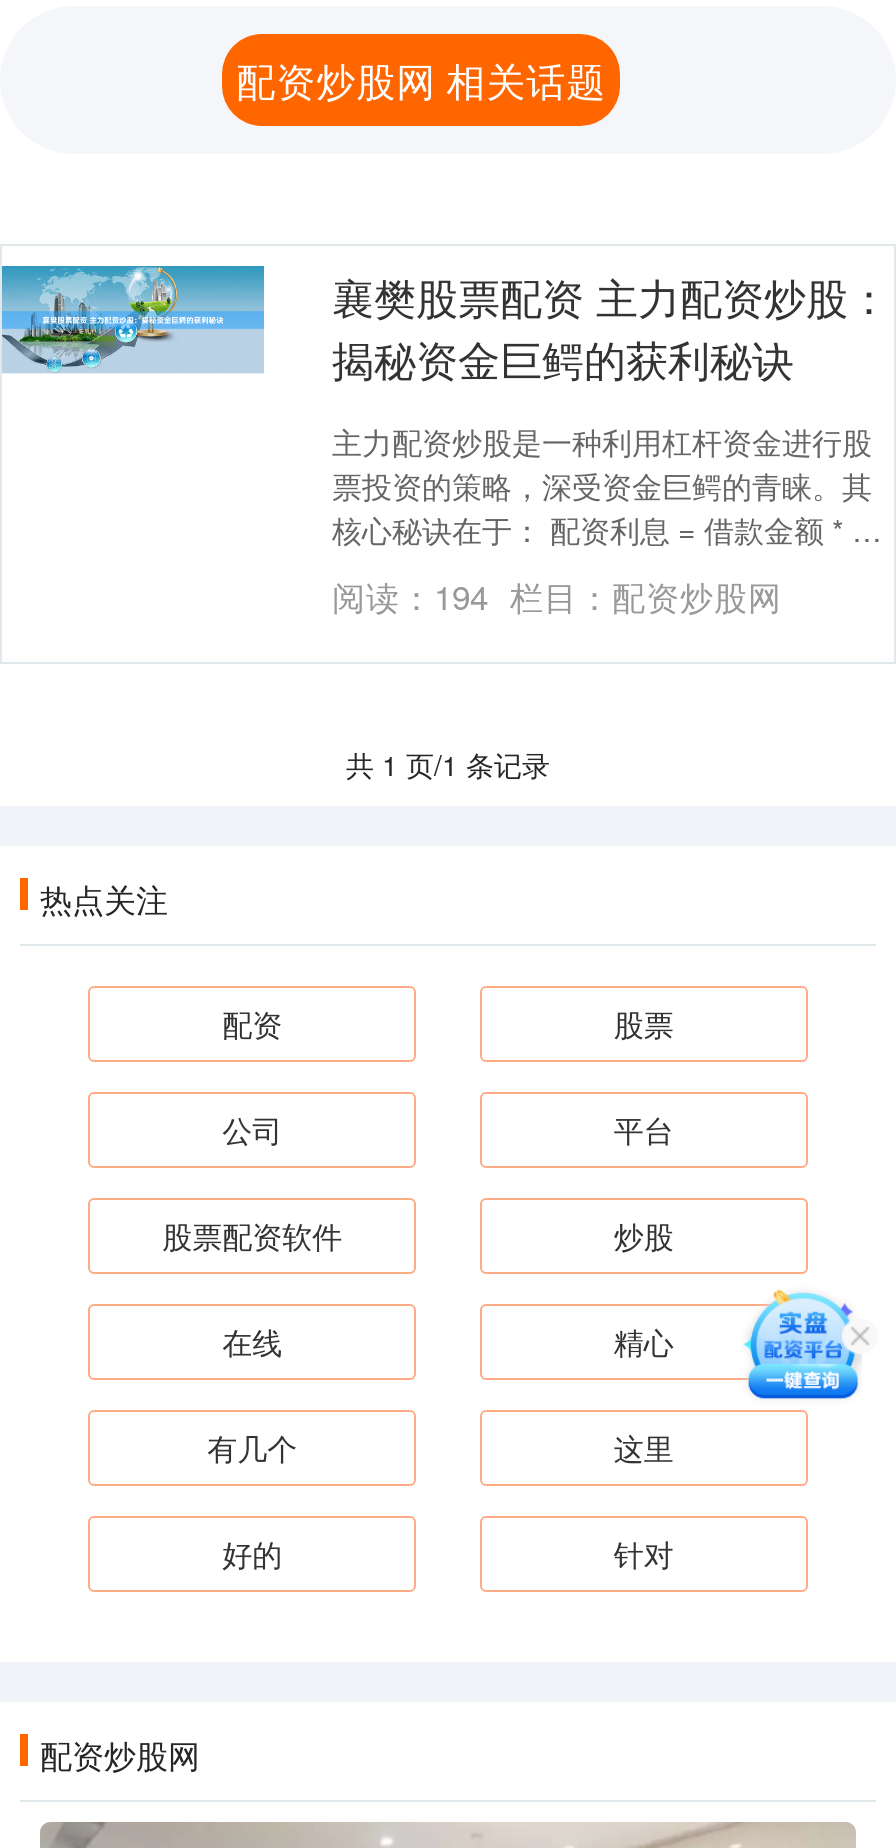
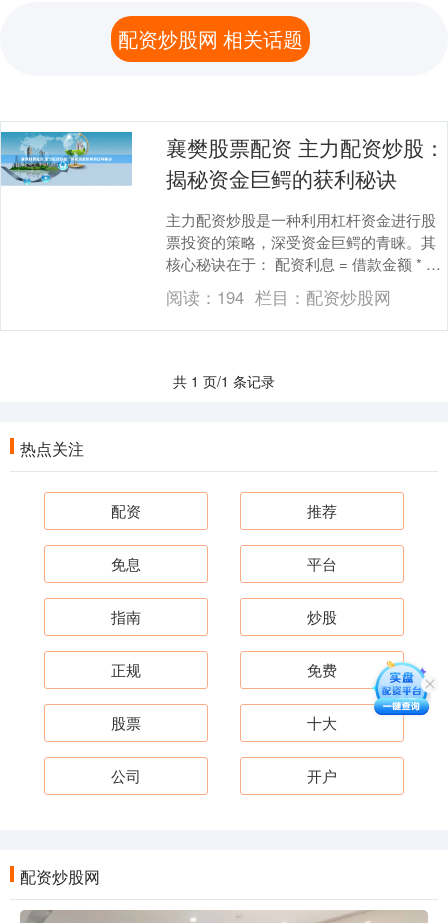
- 股票
+ 推荐

- 公司
+ 免息

- 股票配资软件
+ 指南

- [image]
- 在线
- 精心
+ [image]
+ 正规
+ 免费

- 有几个
- 这里
+ 股票
+ 十大

- 好的
- 针对
+ 公司
+ 开户
